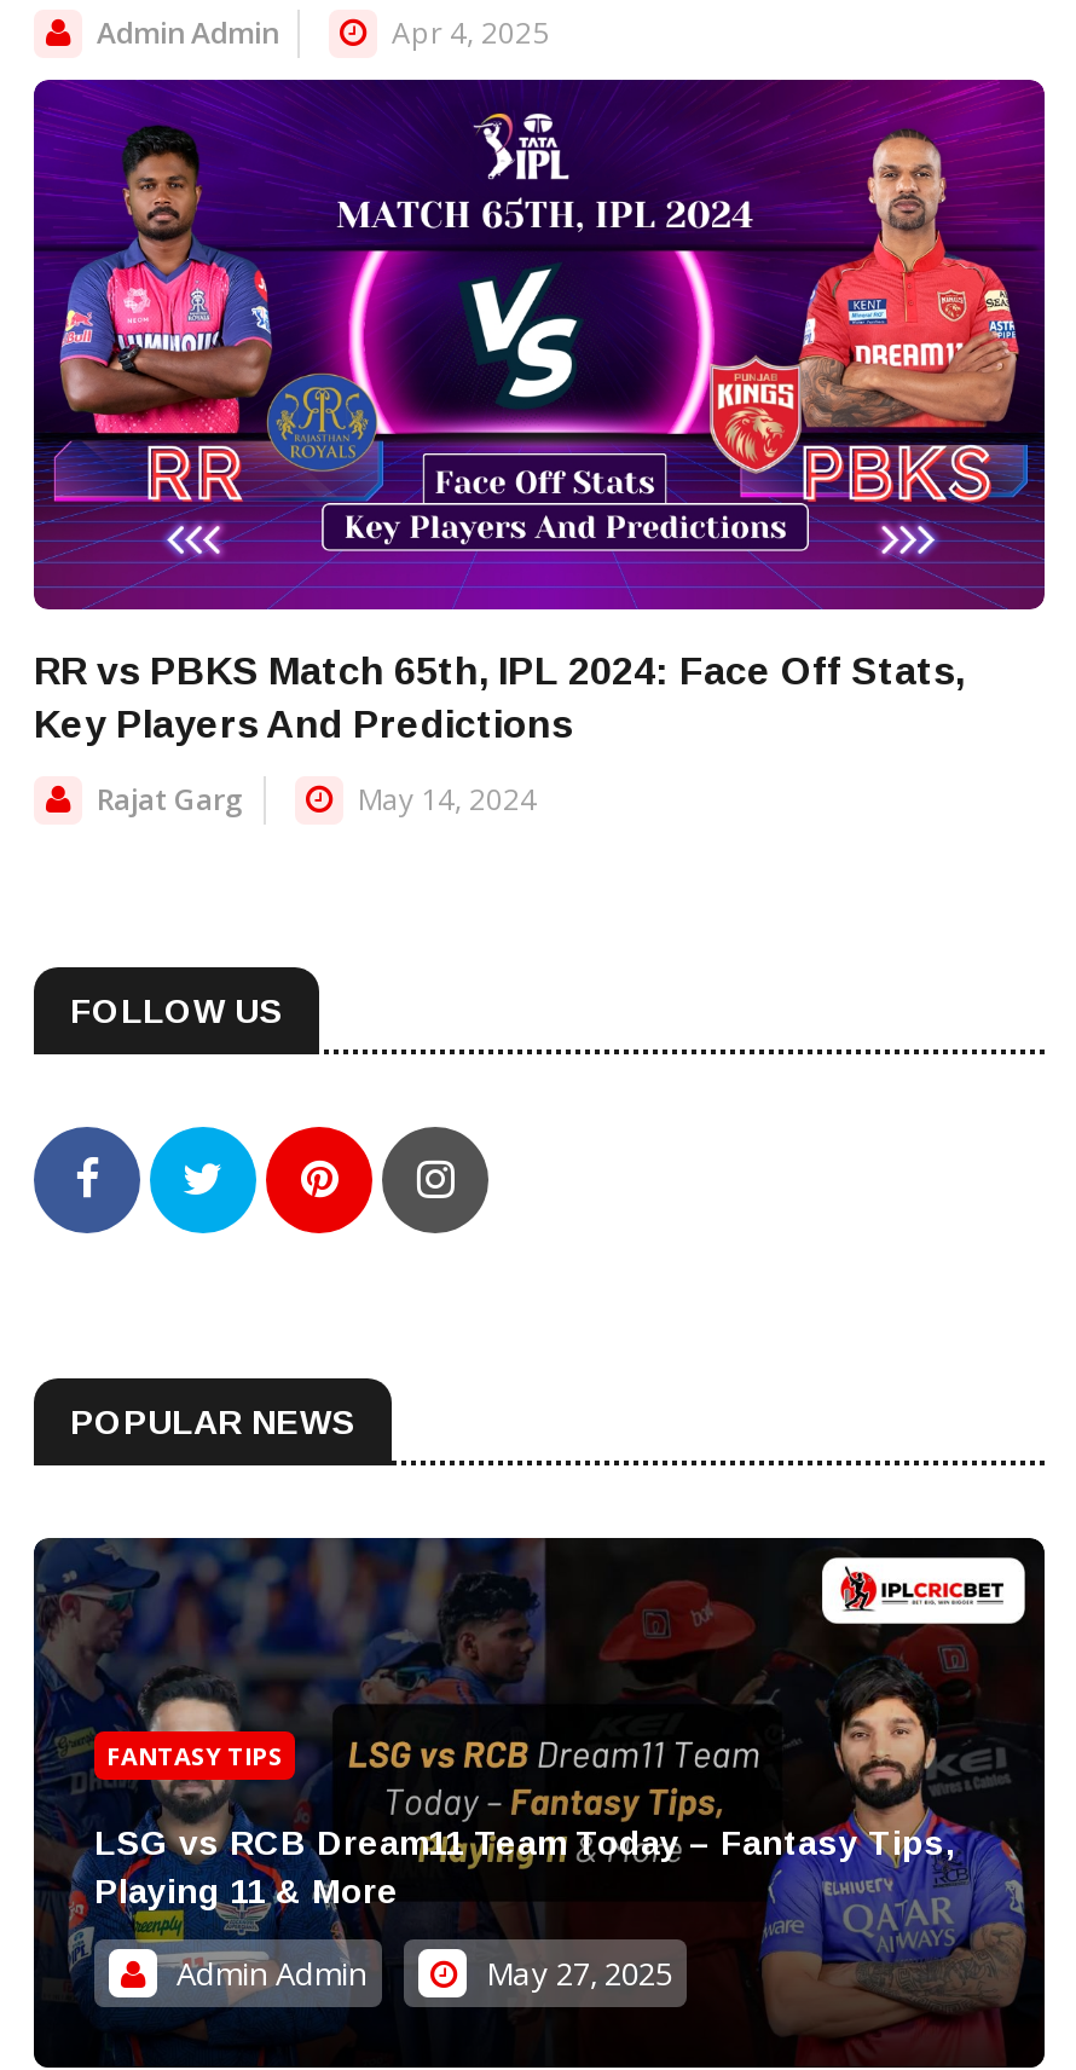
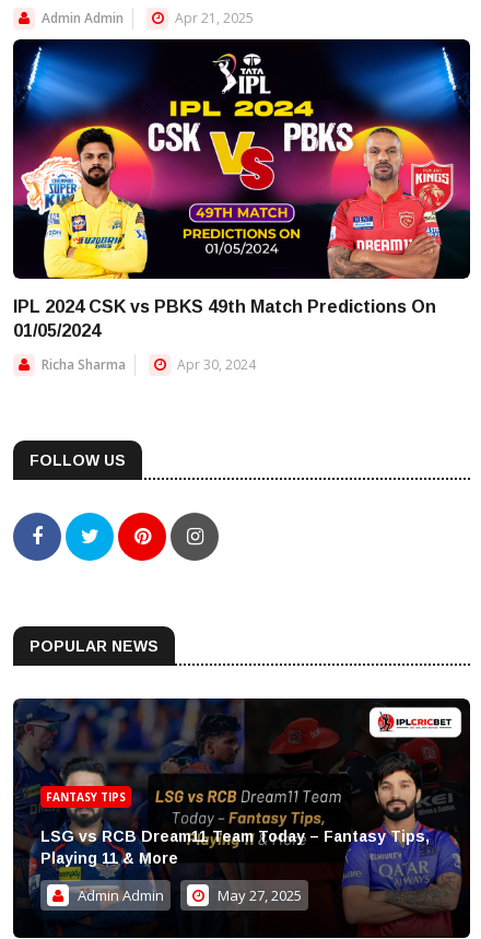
- Apr 4, 2025
+ Apr 21, 2025

- [image]
- RR vs PBKS Match 65th, IPL 2024: Face Off Stats,
- Key Players And Predictions
+ [image]
+ IPL 2024 CSK vs PBKS 49th Match Predictions On
+ 01/05/2024

- Rajat Garg
- May 14, 2024
+ Richa Sharma
+ Apr 30, 2024
